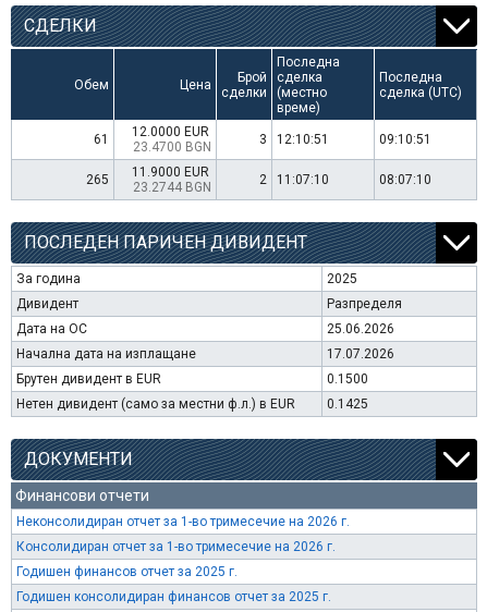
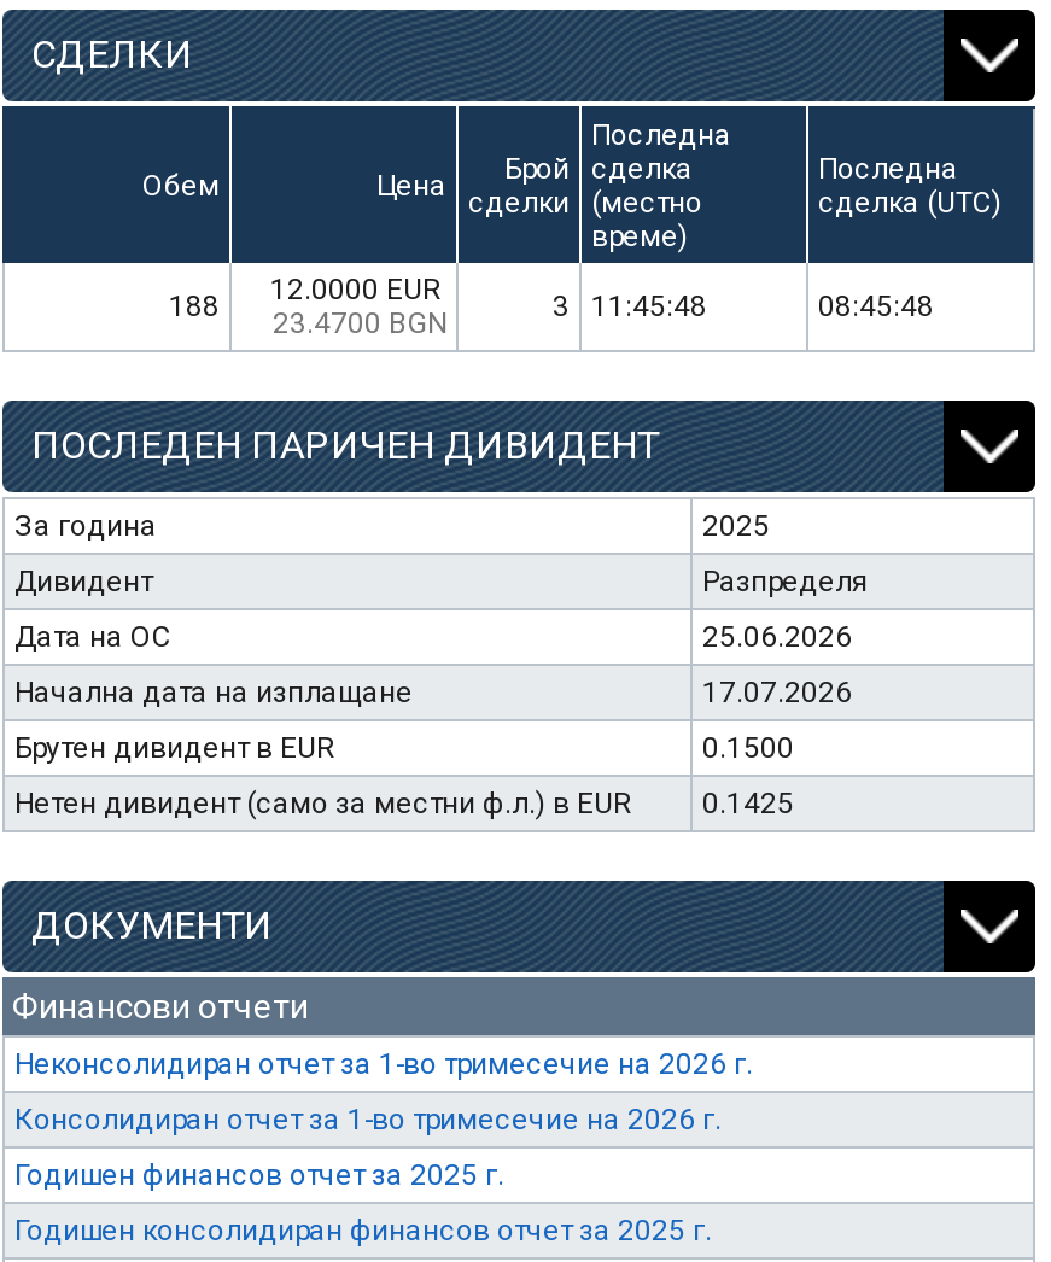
- 61 12.0000 EUR 23.4700 BGN
+ 188 12.0000 EUR 23.4700 BGN

- 12:10:51
- 09:10:51
- 265
- 11.9000 EUR
- 23.2744 BGN
- 2
- 11:07:10
- 08:07:10
+ 11:45:48
+ 08:45:48
